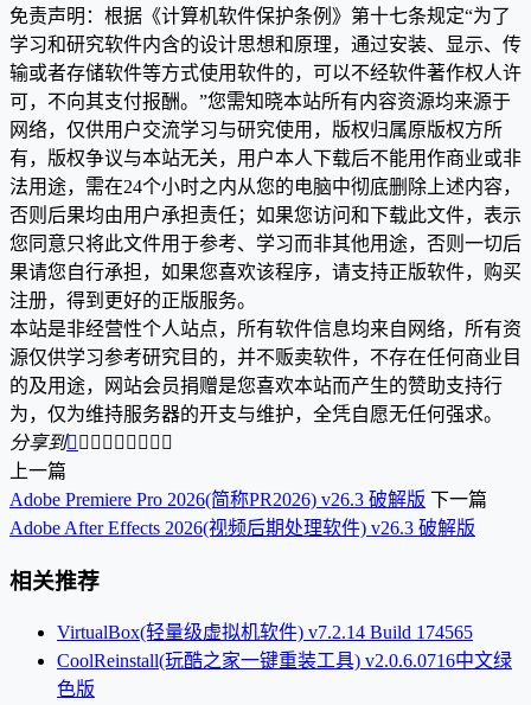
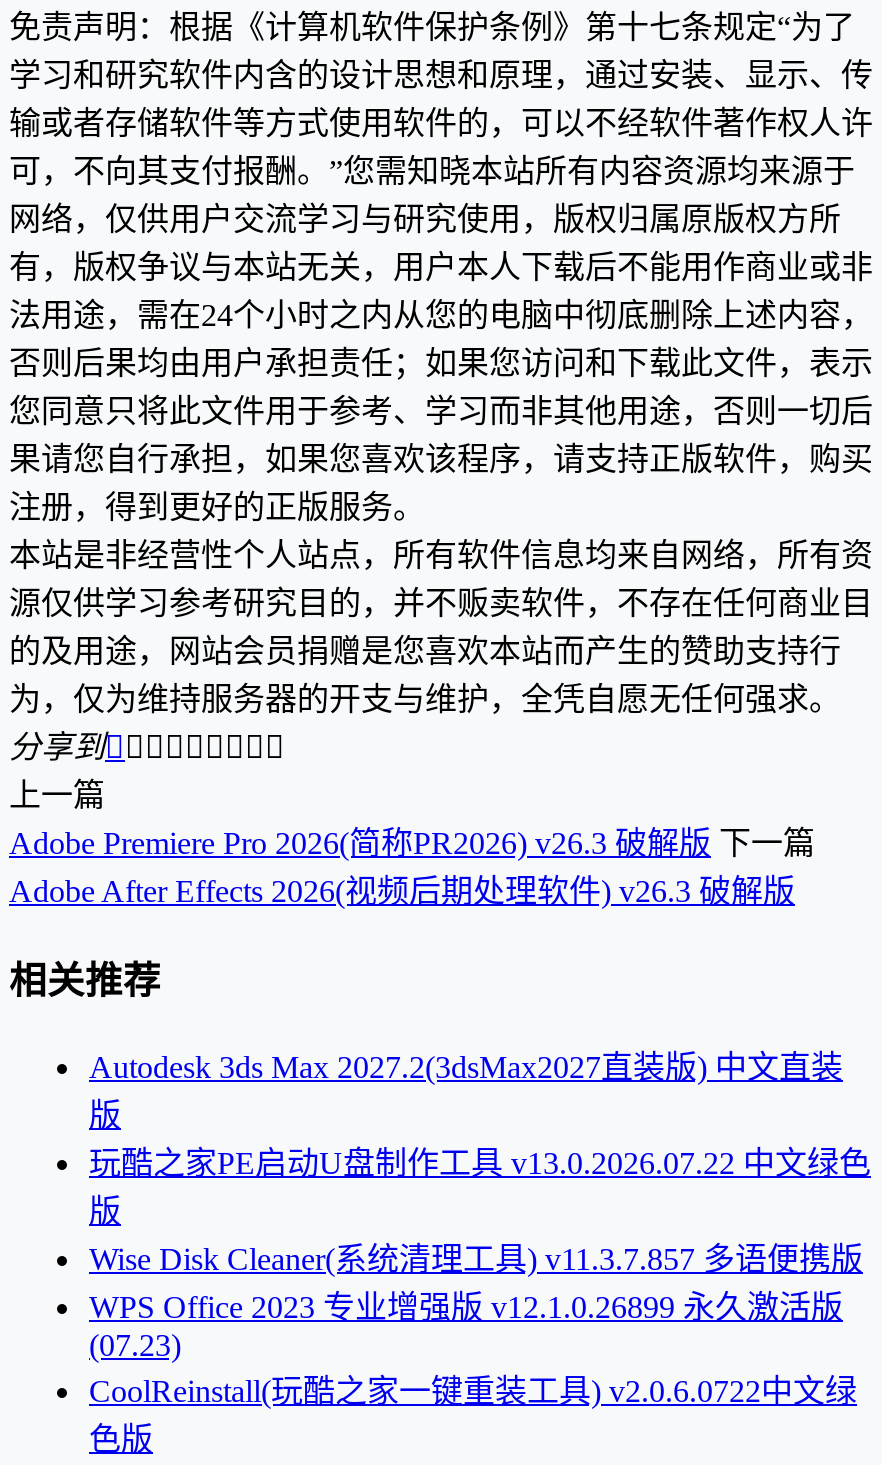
- VirtualBox(轻量级虚拟机软件) v7.2.14 Build 174565
- CoolReinstall(玩酷之家一键重装工具) v2.0.6.0716中文绿
+ Autodesk 3ds Max 2027.2(3dsMax2027直装版) 中文直装
+ 版
+ 玩酷之家PE启动U盘制作工具 v13.0.2026.07.22 中文绿色
+ 版
+ Wise Disk Cleaner(系统清理工具) v11.3.7.857 多语便携版
+ WPS Office 2023 专业增强版 v12.1.0.26899 永久激活版
+ (07.23)
+ CoolReinstall(玩酷之家一键重装工具) v2.0.6.0722中文绿
